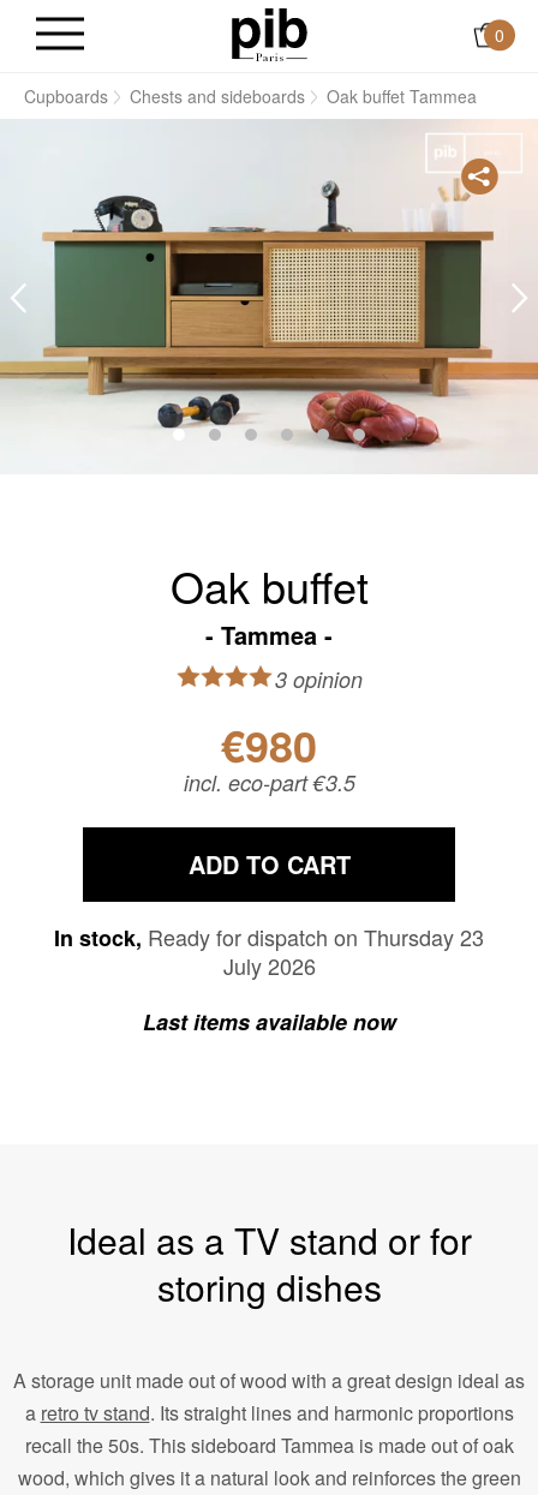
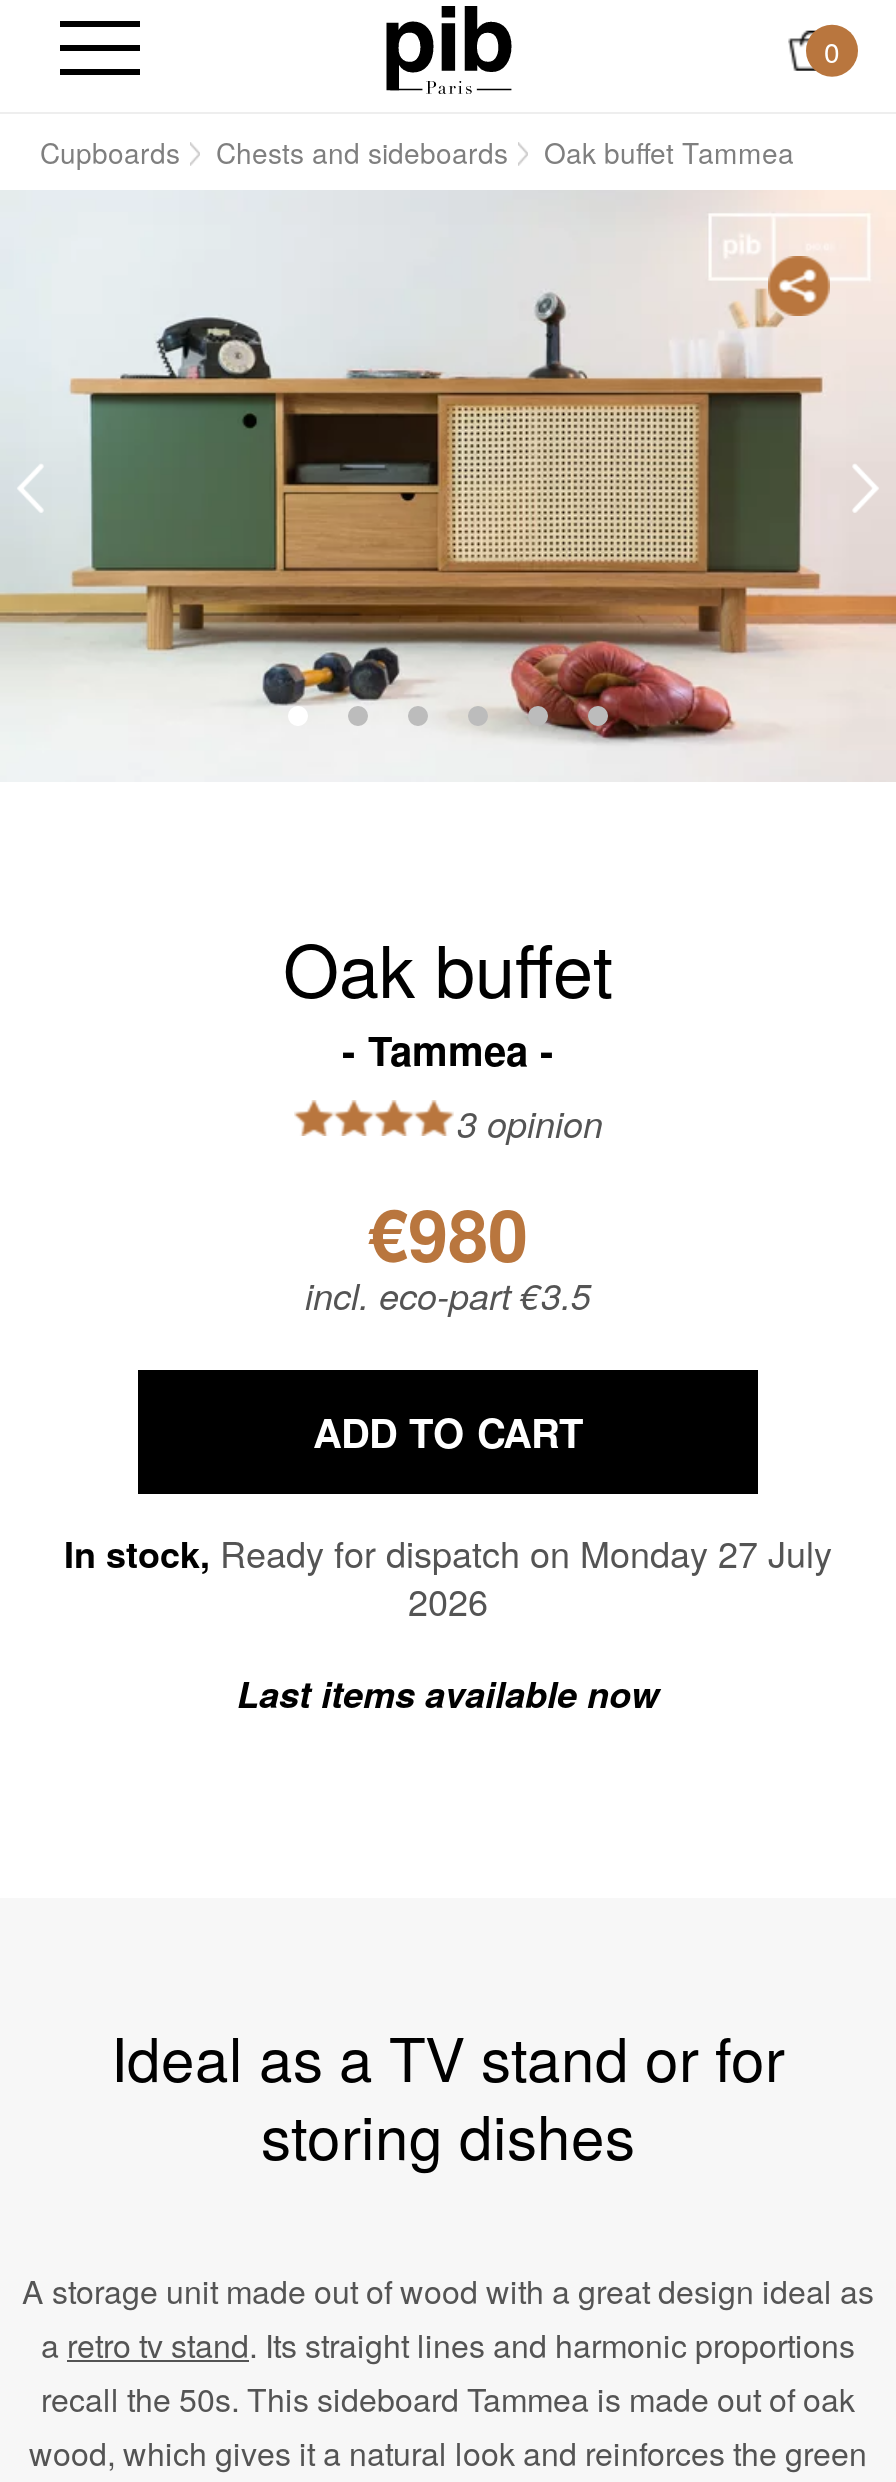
- In stock, Ready for dispatch on Thursday 23
- July 2026
+ In stock, Ready for dispatch on Monday 27 July
+ 2026
